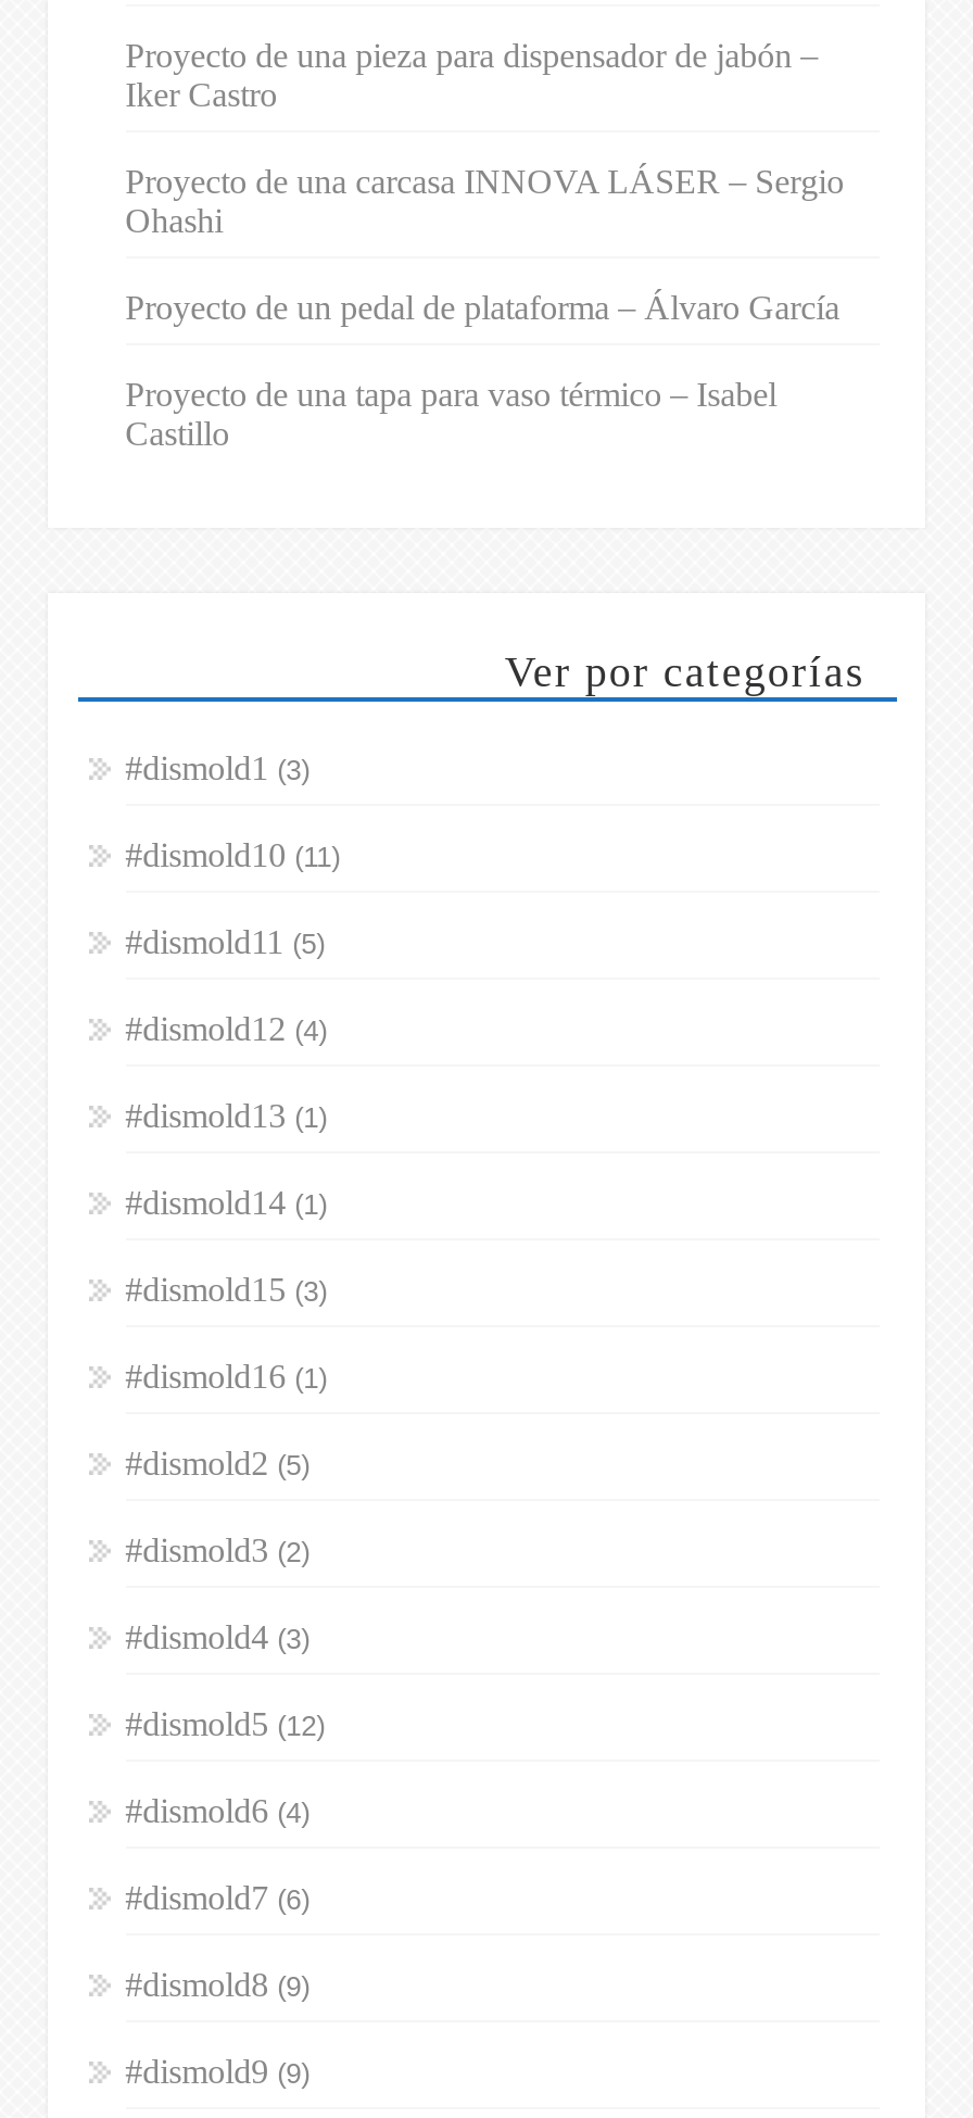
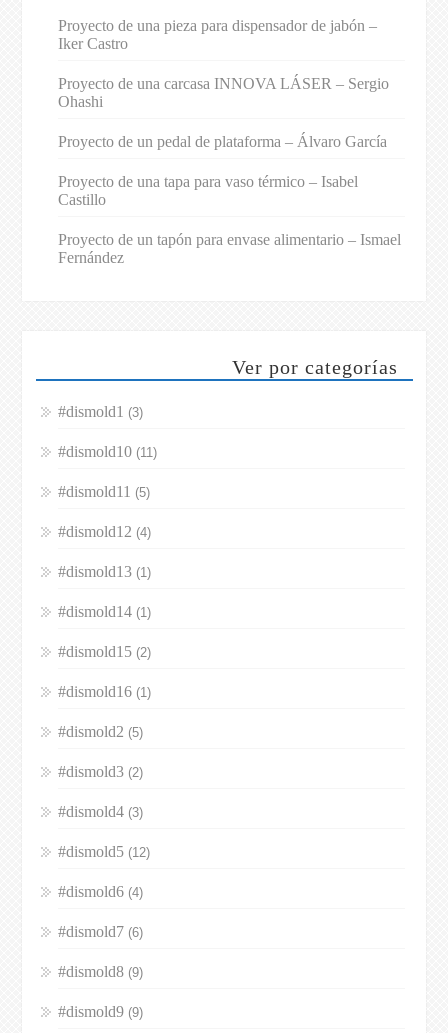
+ Proyecto de un tapón para envase alimentario – Ismael
+ Fernández

- #dismold15 (3)
+ #dismold15 (2)
